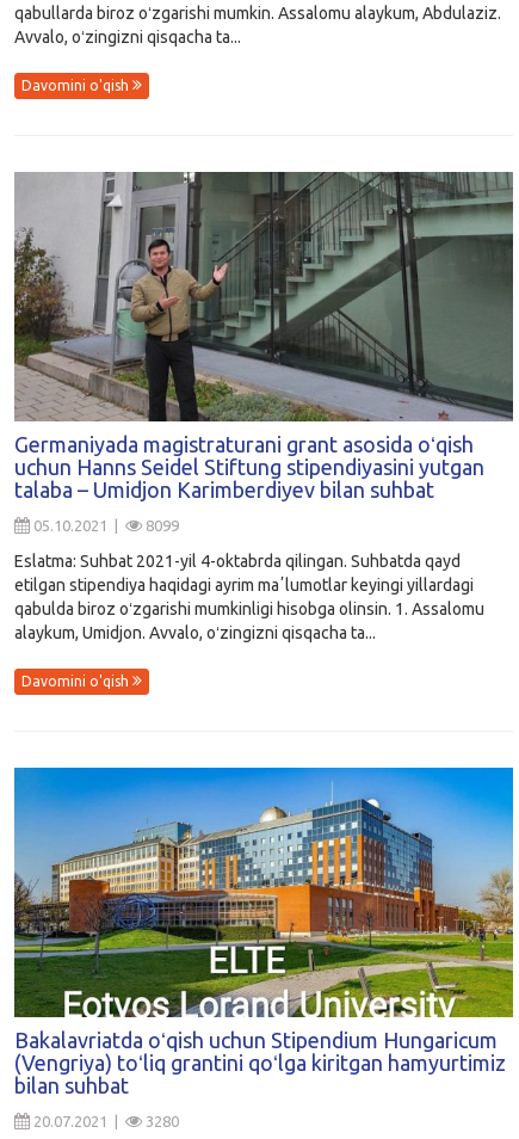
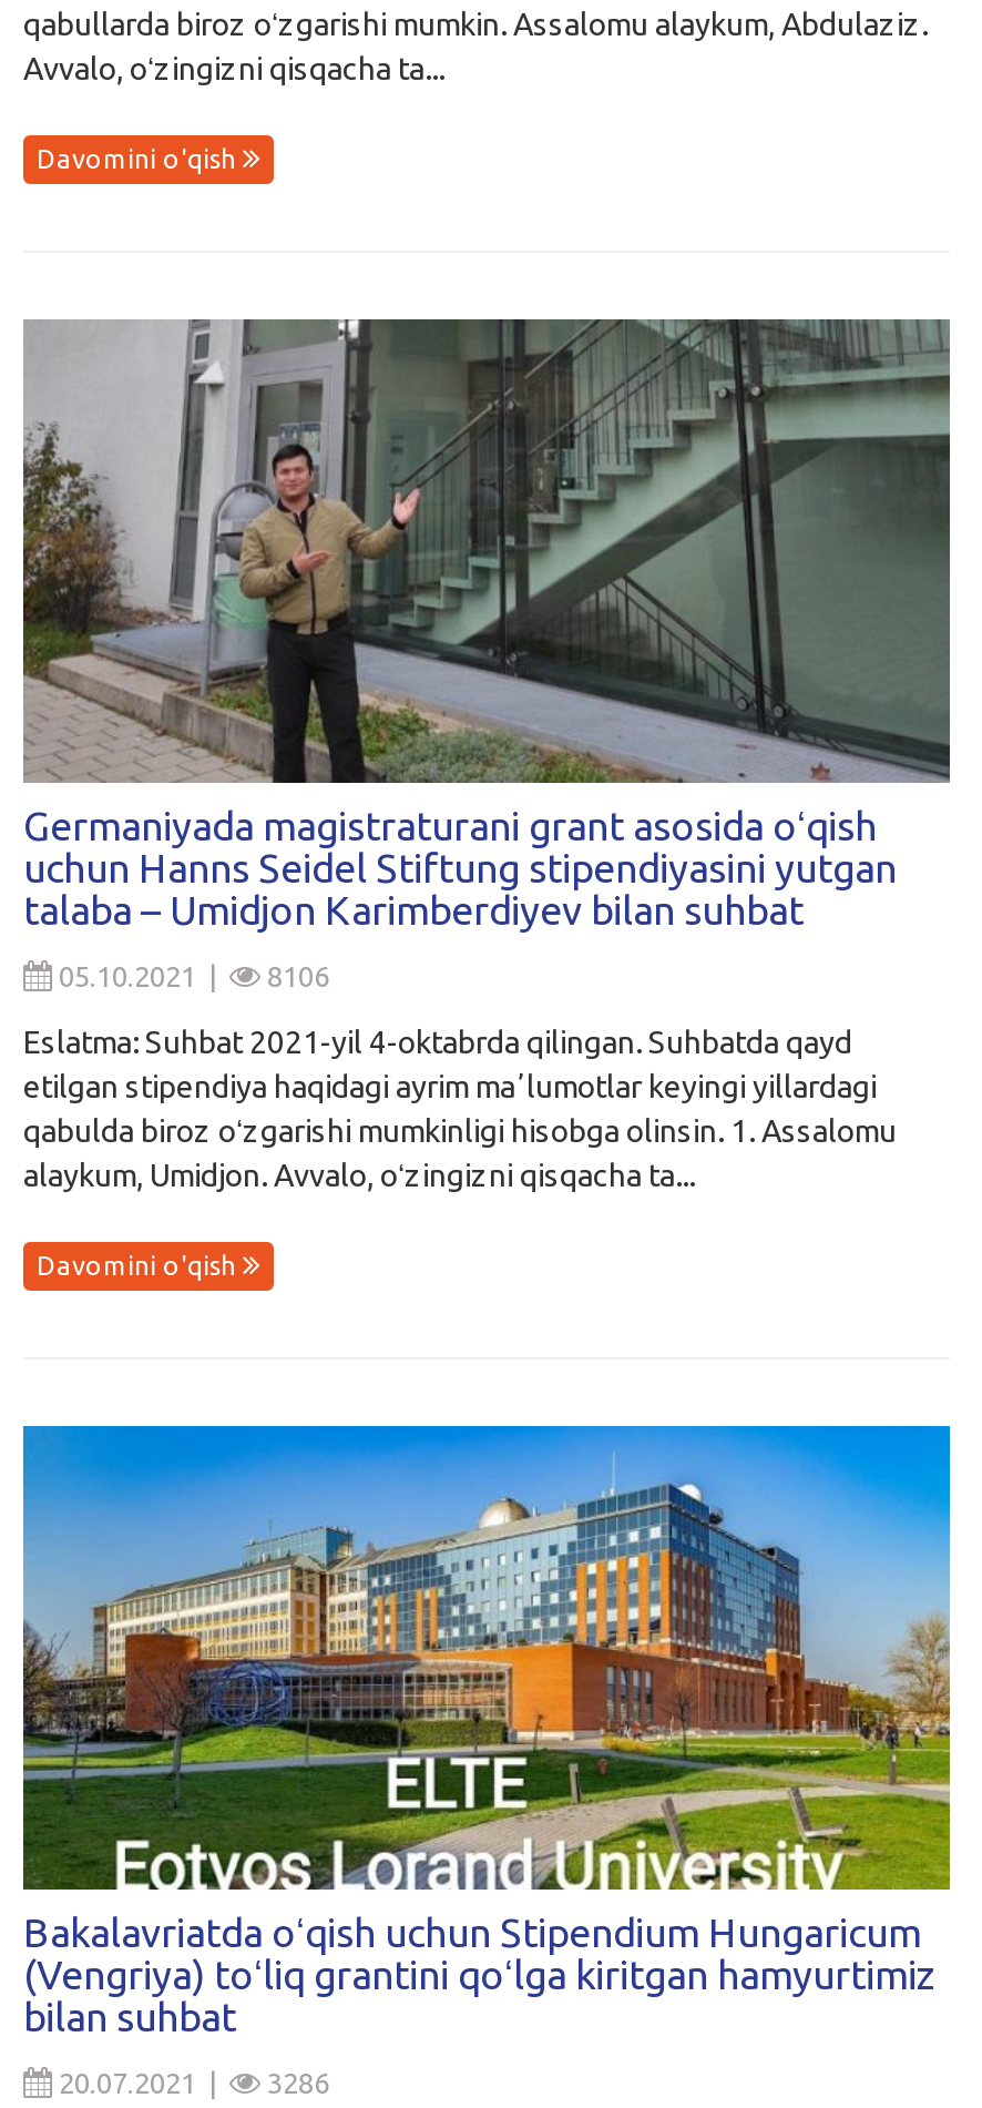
- 8099
+ 8106

- 3280
+ 3286
